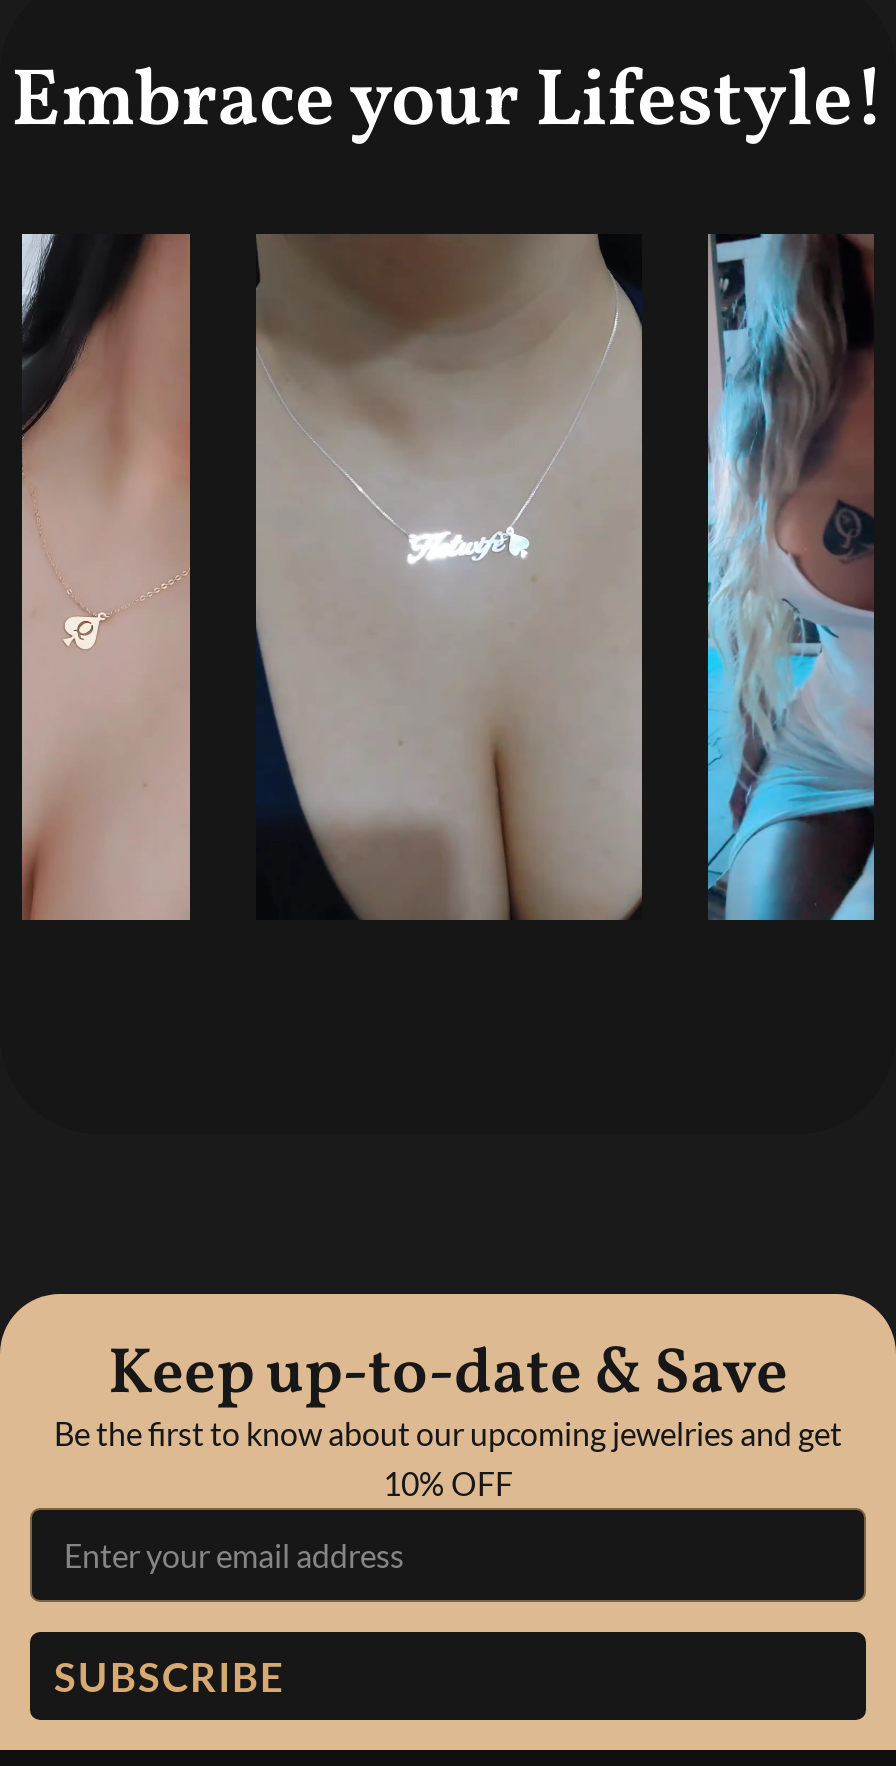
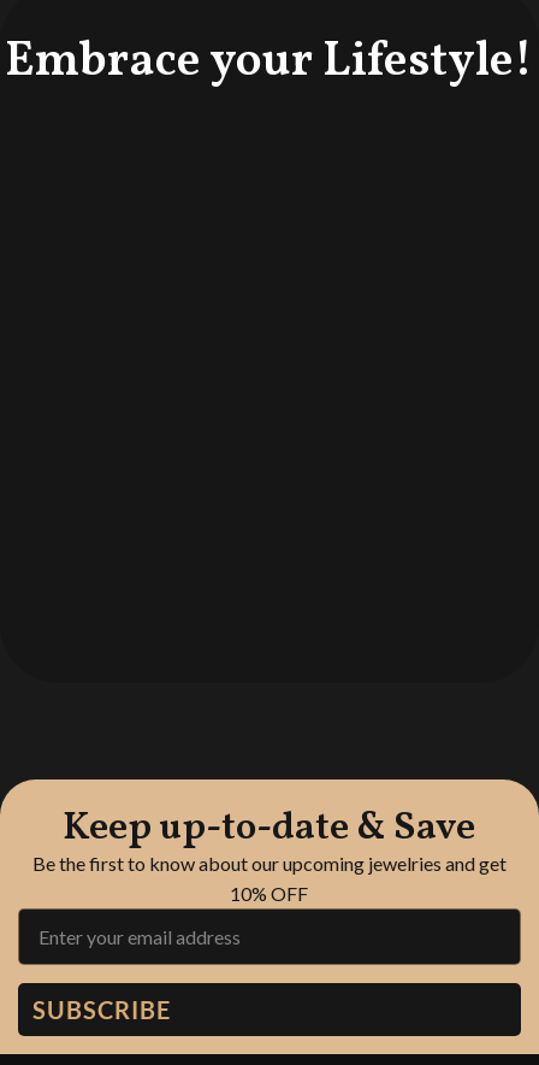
- [image]

- [image]

- [image]
